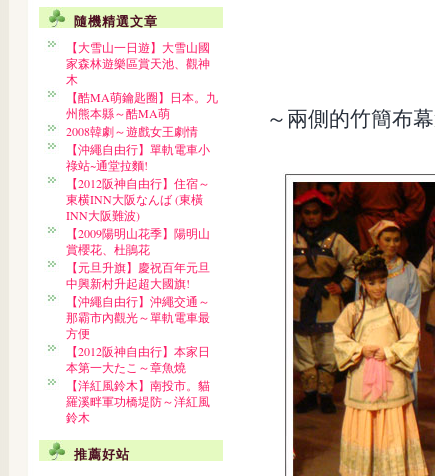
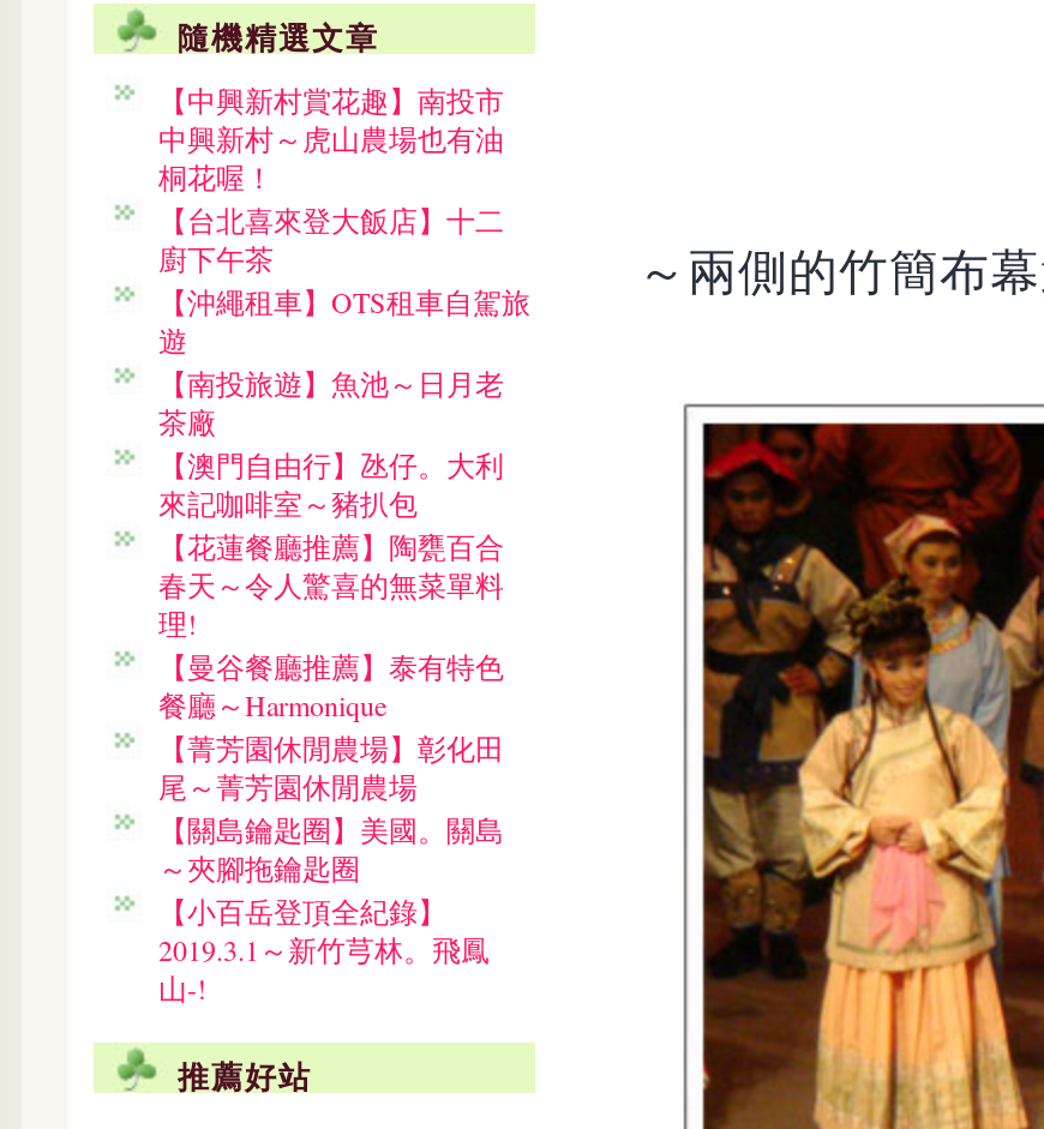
- 【大雪山一日遊】大雪山國
- 家森林遊樂區賞天池、觀神
- 木
- 【酷MA萌鑰匙圈】日本。九
- 州熊本縣～酷MA萌
- 2008韓劇～遊戲女王劇情
- 【沖繩自由行】單軌電車小
- 祿站~通堂拉麵!
- 【2012阪神自由行】住宿～
- 東横INN大阪なんば (東橫
- INN大阪難波)
- 【2009陽明山花季】陽明山
- 賞櫻花、杜鵑花
- 【元旦升旗】慶祝百年元旦
- 中興新村升起超大國旗!
- 【沖繩自由行】沖繩交通～
- 那霸市內觀光～單軌電車最
- 方便
- 【2012阪神自由行】本家日
- 本第一大たこ～章魚燒
- 【洋紅風鈴木】南投市。貓
- 羅溪畔軍功橋堤防～洋紅風
- 鈴木
+ 【中興新村賞花趣】南投市
+ 中興新村～虎山農場也有油
+ 桐花喔！
+ 【台北喜來登大飯店】十二
+ 廚下午茶
+ 【沖繩租車】OTS租車自駕旅
+ 遊
+ 【南投旅遊】魚池～日月老
+ 茶廠
+ 【澳門自由行】氹仔。大利
+ 來記咖啡室～豬扒包
+ 【花蓮餐廳推薦】陶甕百合
+ 春天～令人驚喜的無菜單料
+ 理!
+ 【曼谷餐廳推薦】泰有特色
+ 餐廳～Harmonique
+ 【菁芳園休閒農場】彰化田
+ 尾～菁芳園休閒農場
+ 【關島鑰匙圈】美國。關島
+ ～夾腳拖鑰匙圈
+ 【小百岳登頂全紀錄】
+ 2019.3.1～新竹芎林。飛鳳
+ 山-!
